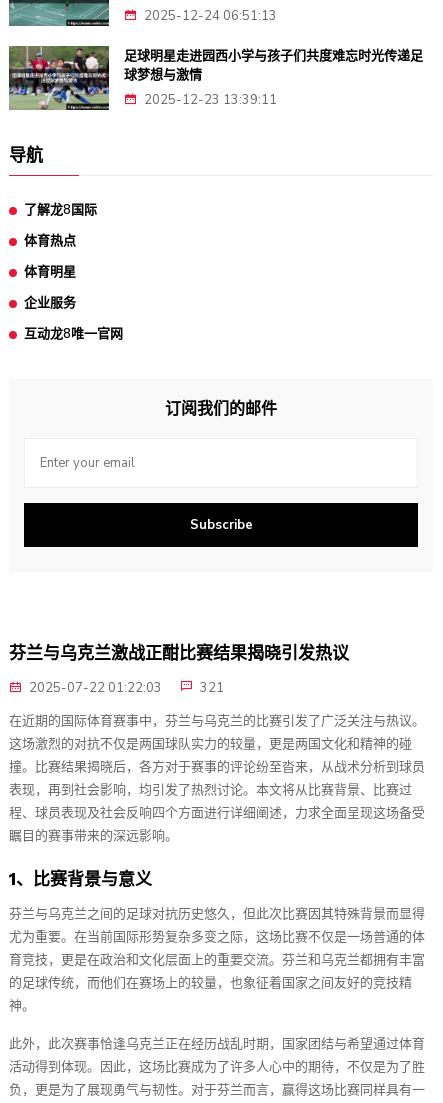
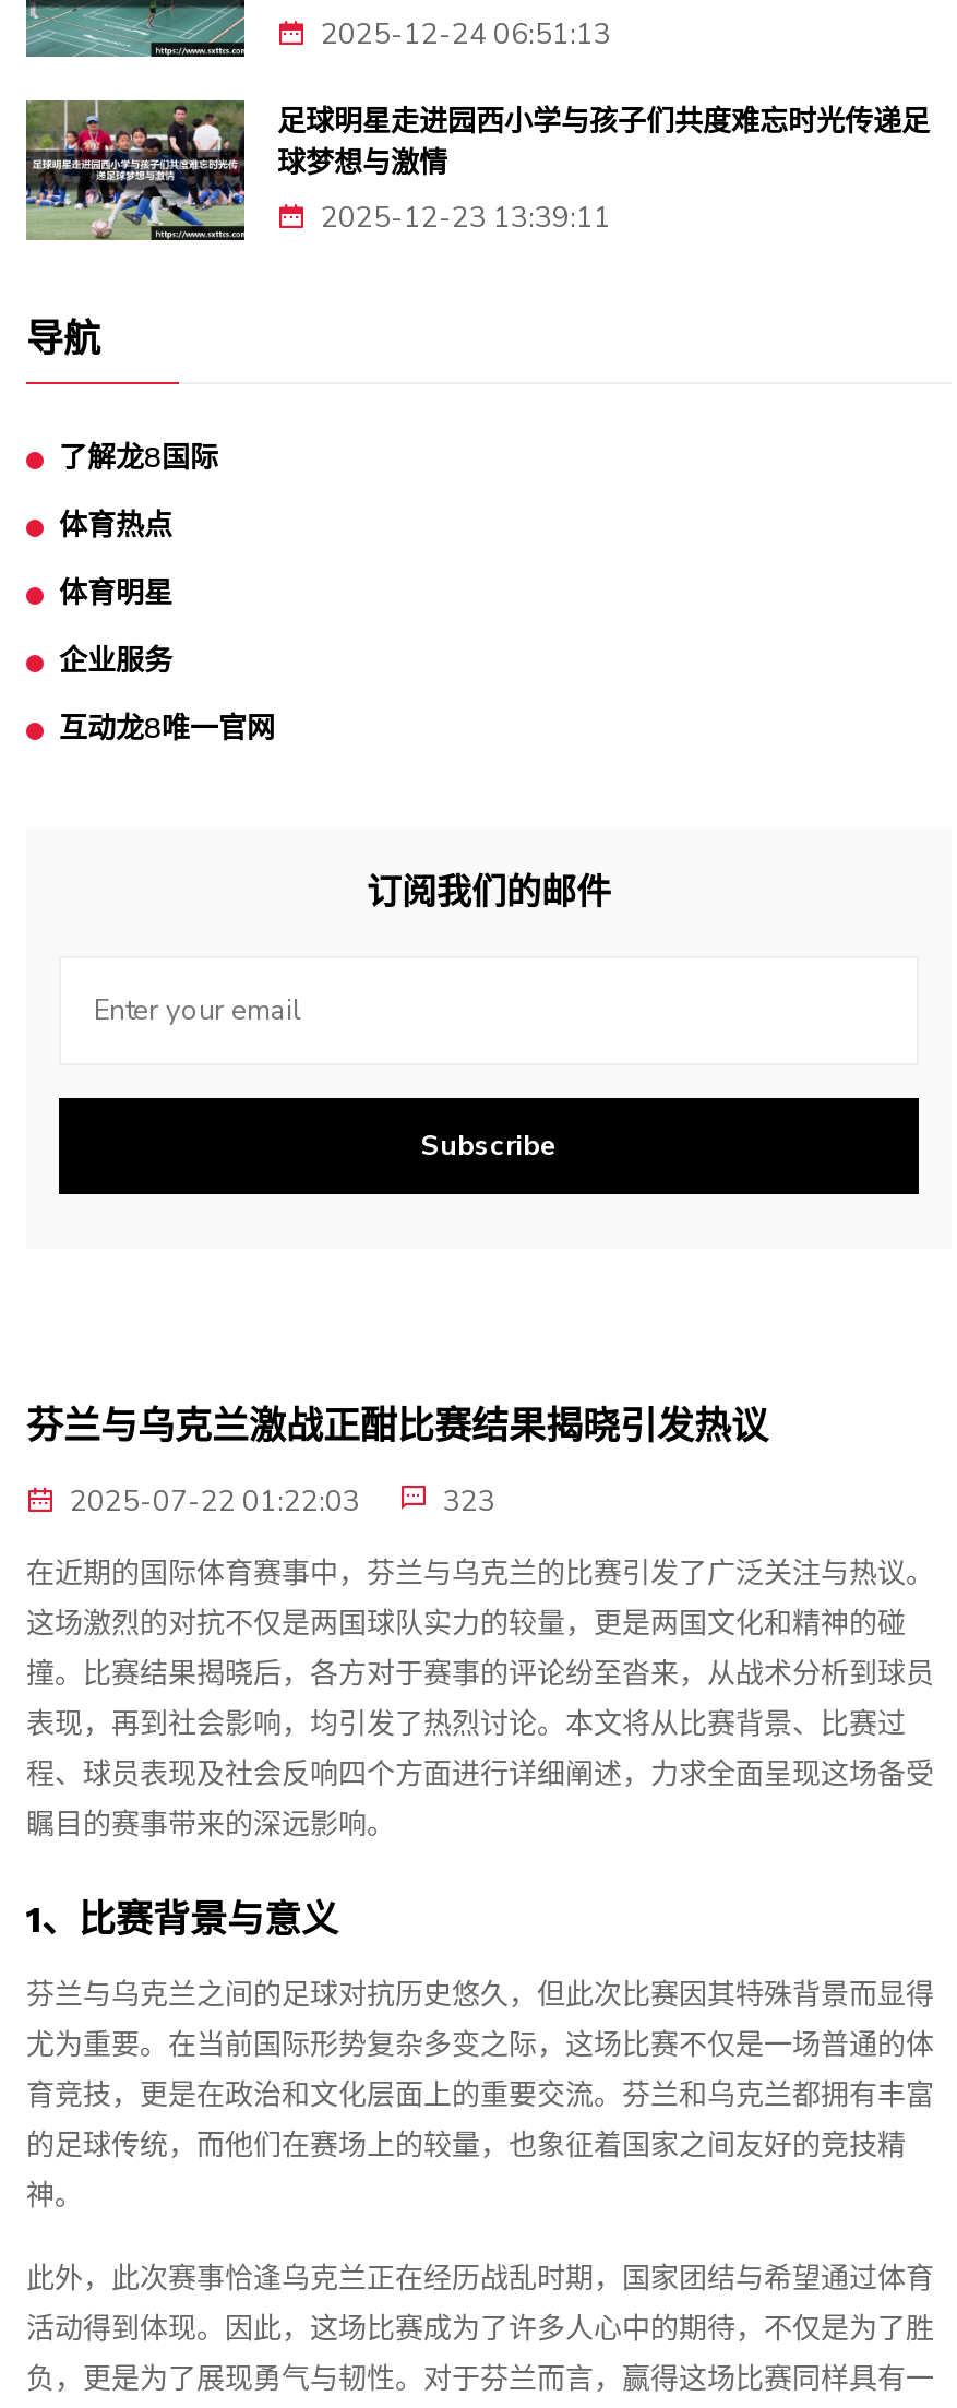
- 321
+ 323
